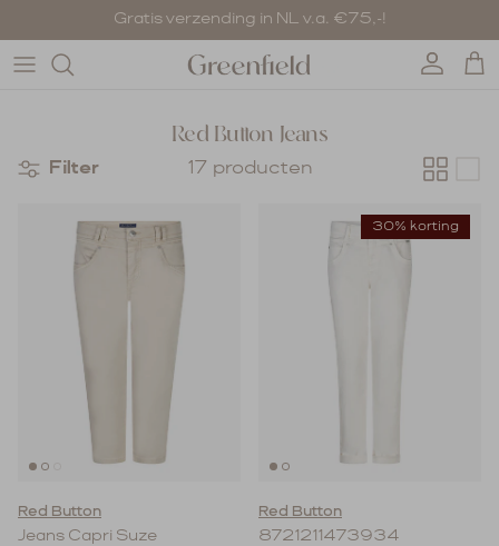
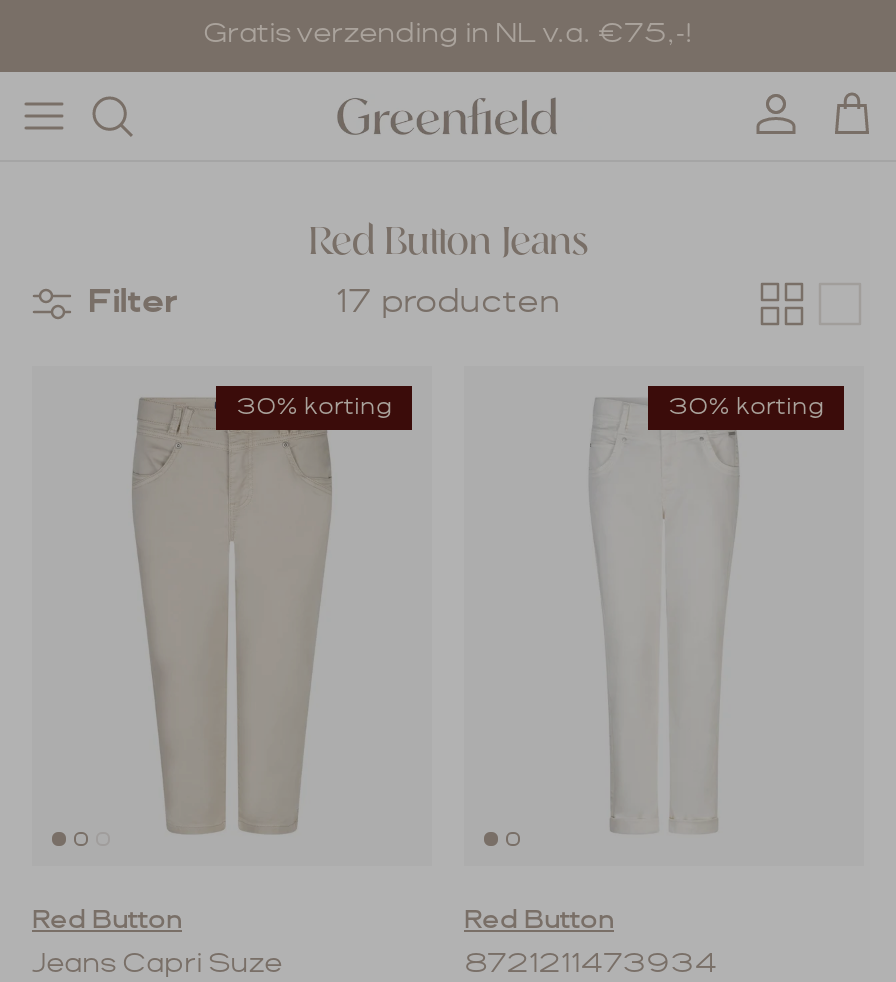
+ 30% korting
